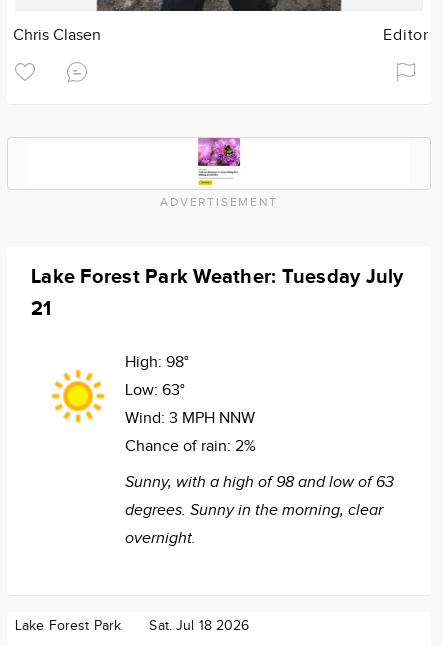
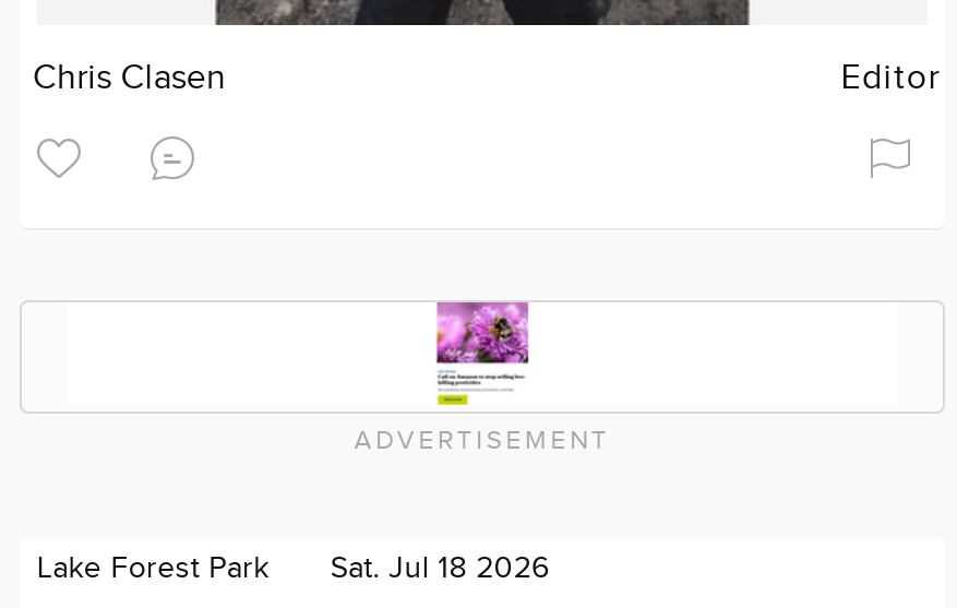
- [image]
- Lake Forest Park Weather: Tuesday July
- 21
- High: 98°
- Low: 63°
- Wind: 3 MPH NNW
- Chance of rain: 2%
- Sunny, with a high of 98 and low of 63
- degrees. Sunny in the morning, clear
- overnight.
